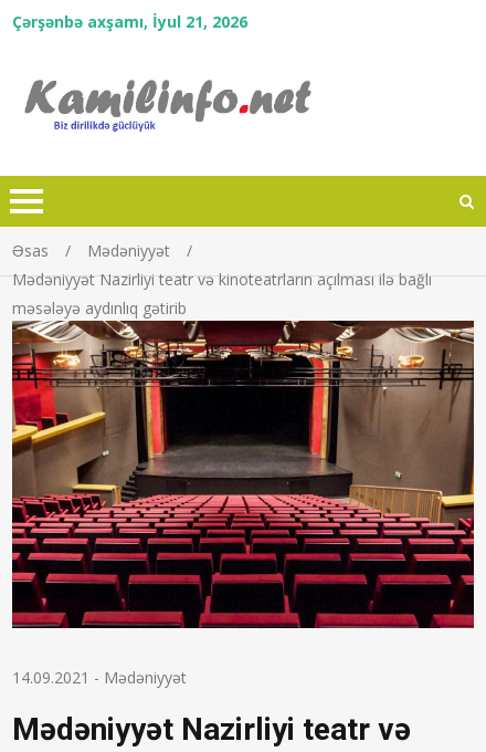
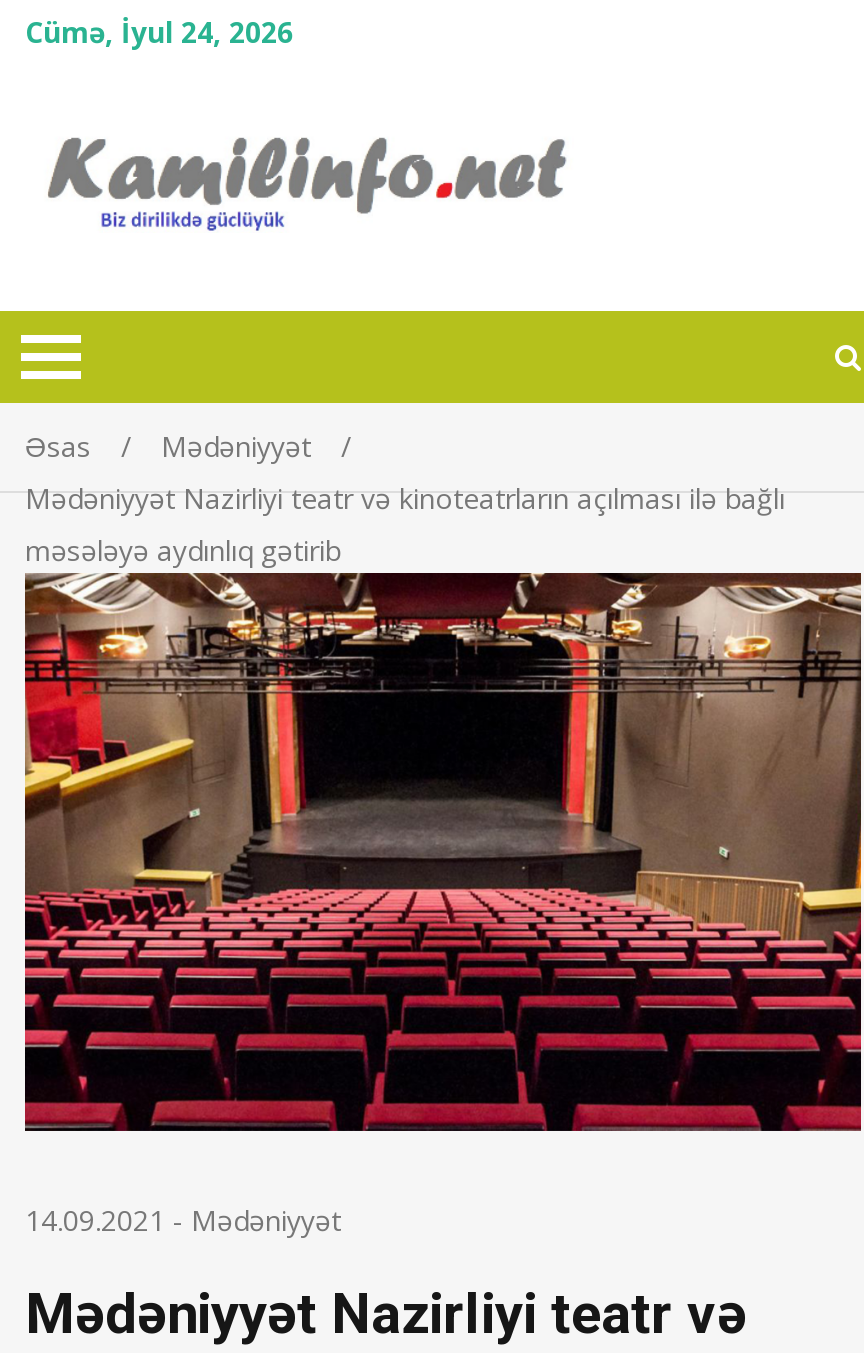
- Çərşənbə axşamı, İyul 21, 2026
+ Cümə, İyul 24, 2026
